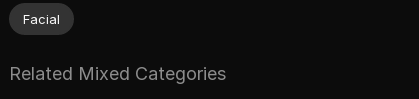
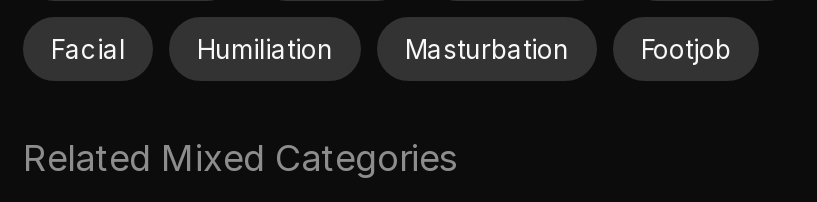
+ Humiliation
+ Masturbation
+ Footjob
